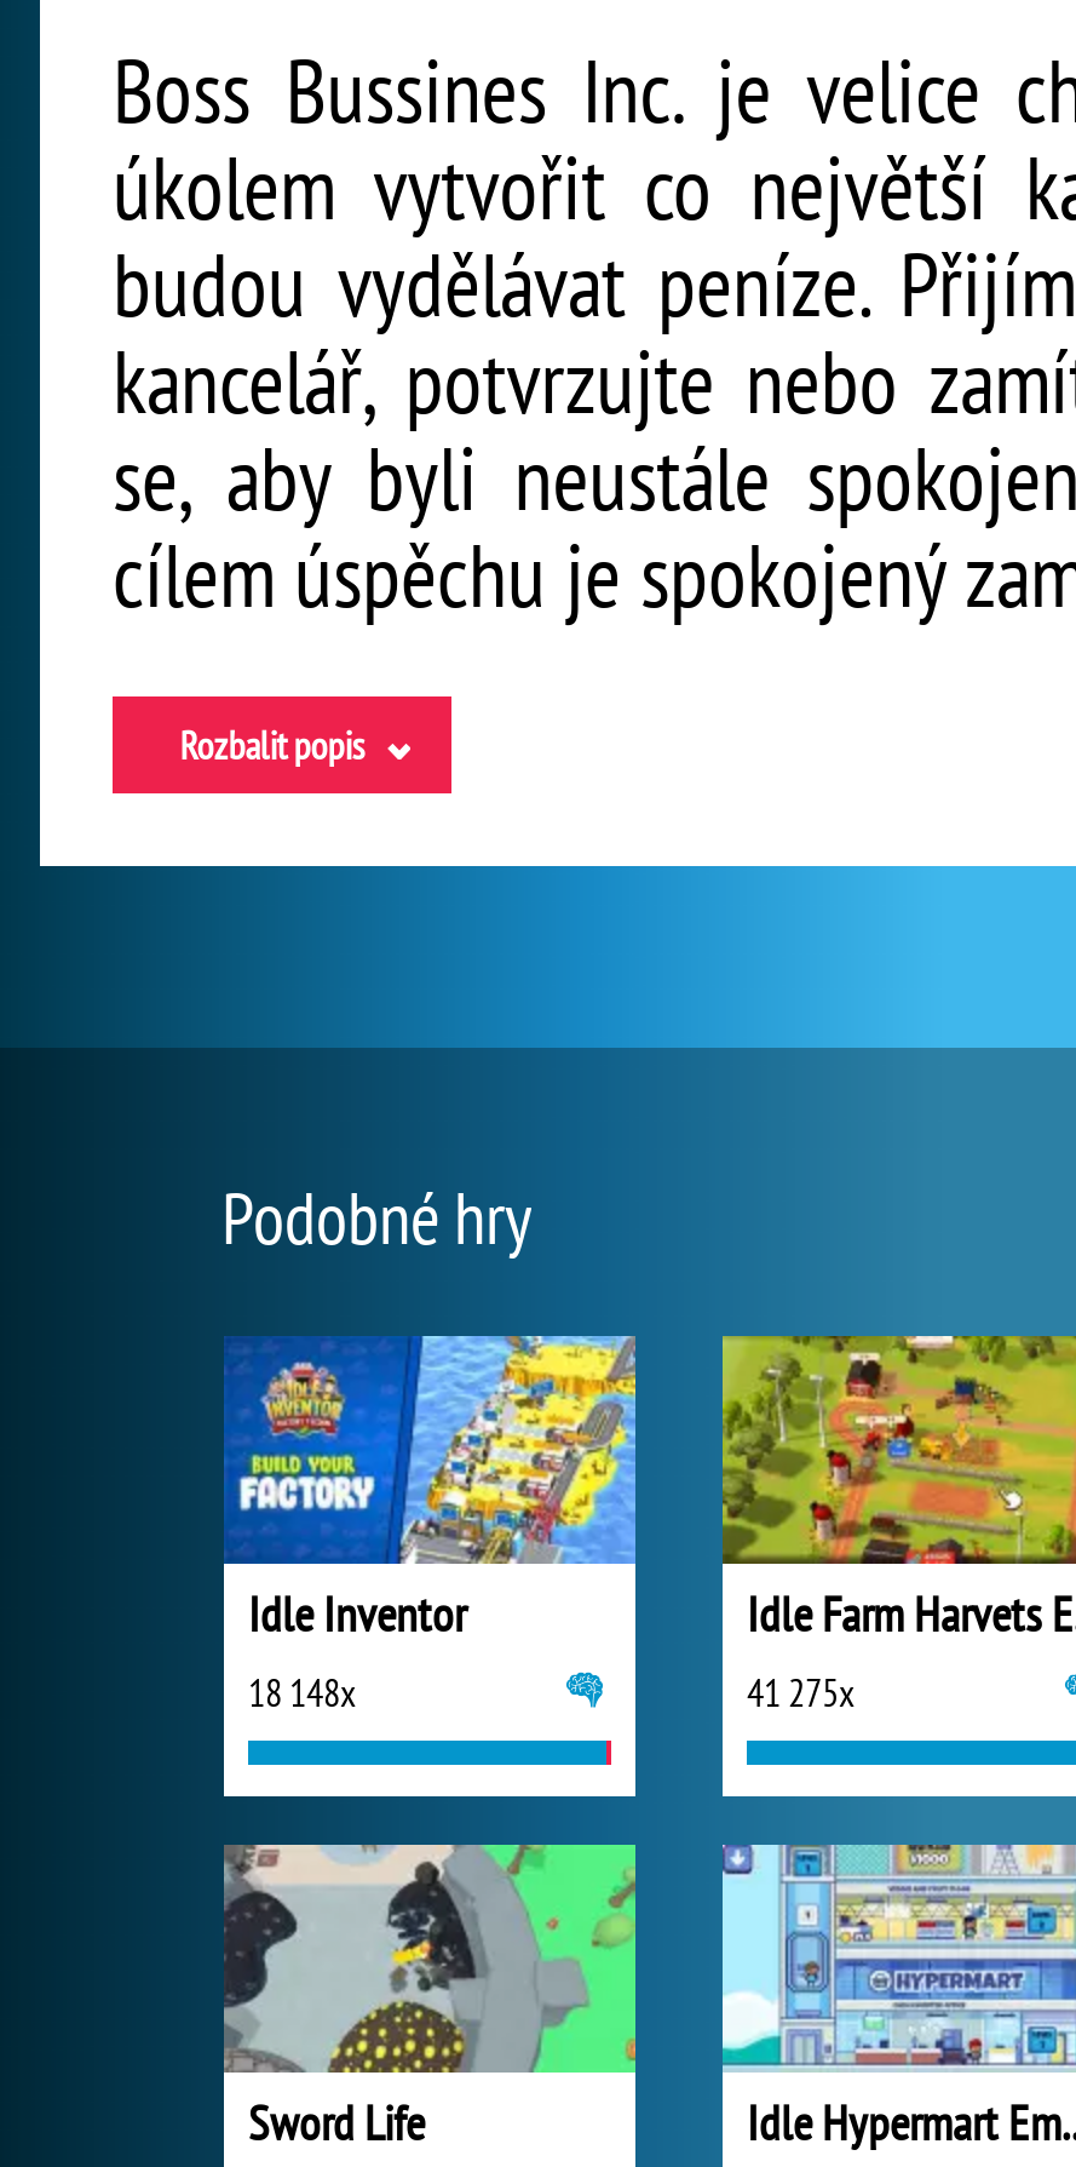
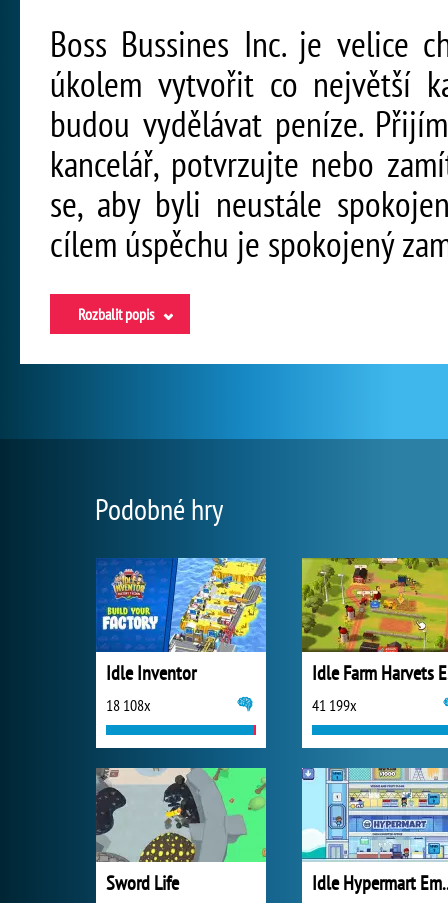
- 18 148x
+ 18 108x

- 41 275x
+ 41 199x
